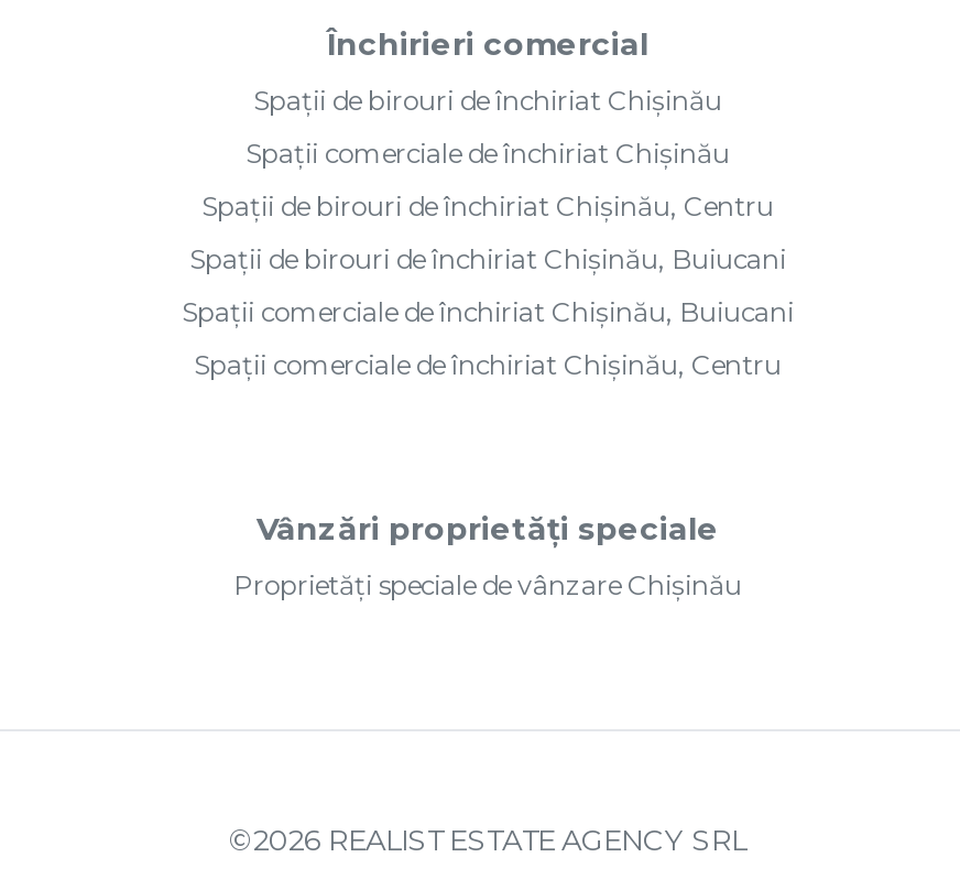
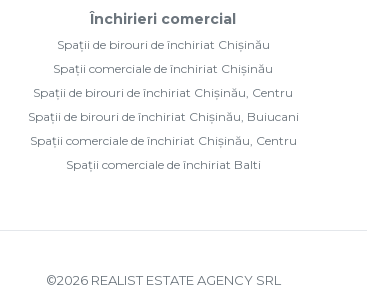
- Spații comerciale de închiriat Chișinău, Buiucani

- Vânzări proprietăți speciale
- Proprietăți speciale de vânzare Chișinău
+ Spații comerciale de închiriat Balti
